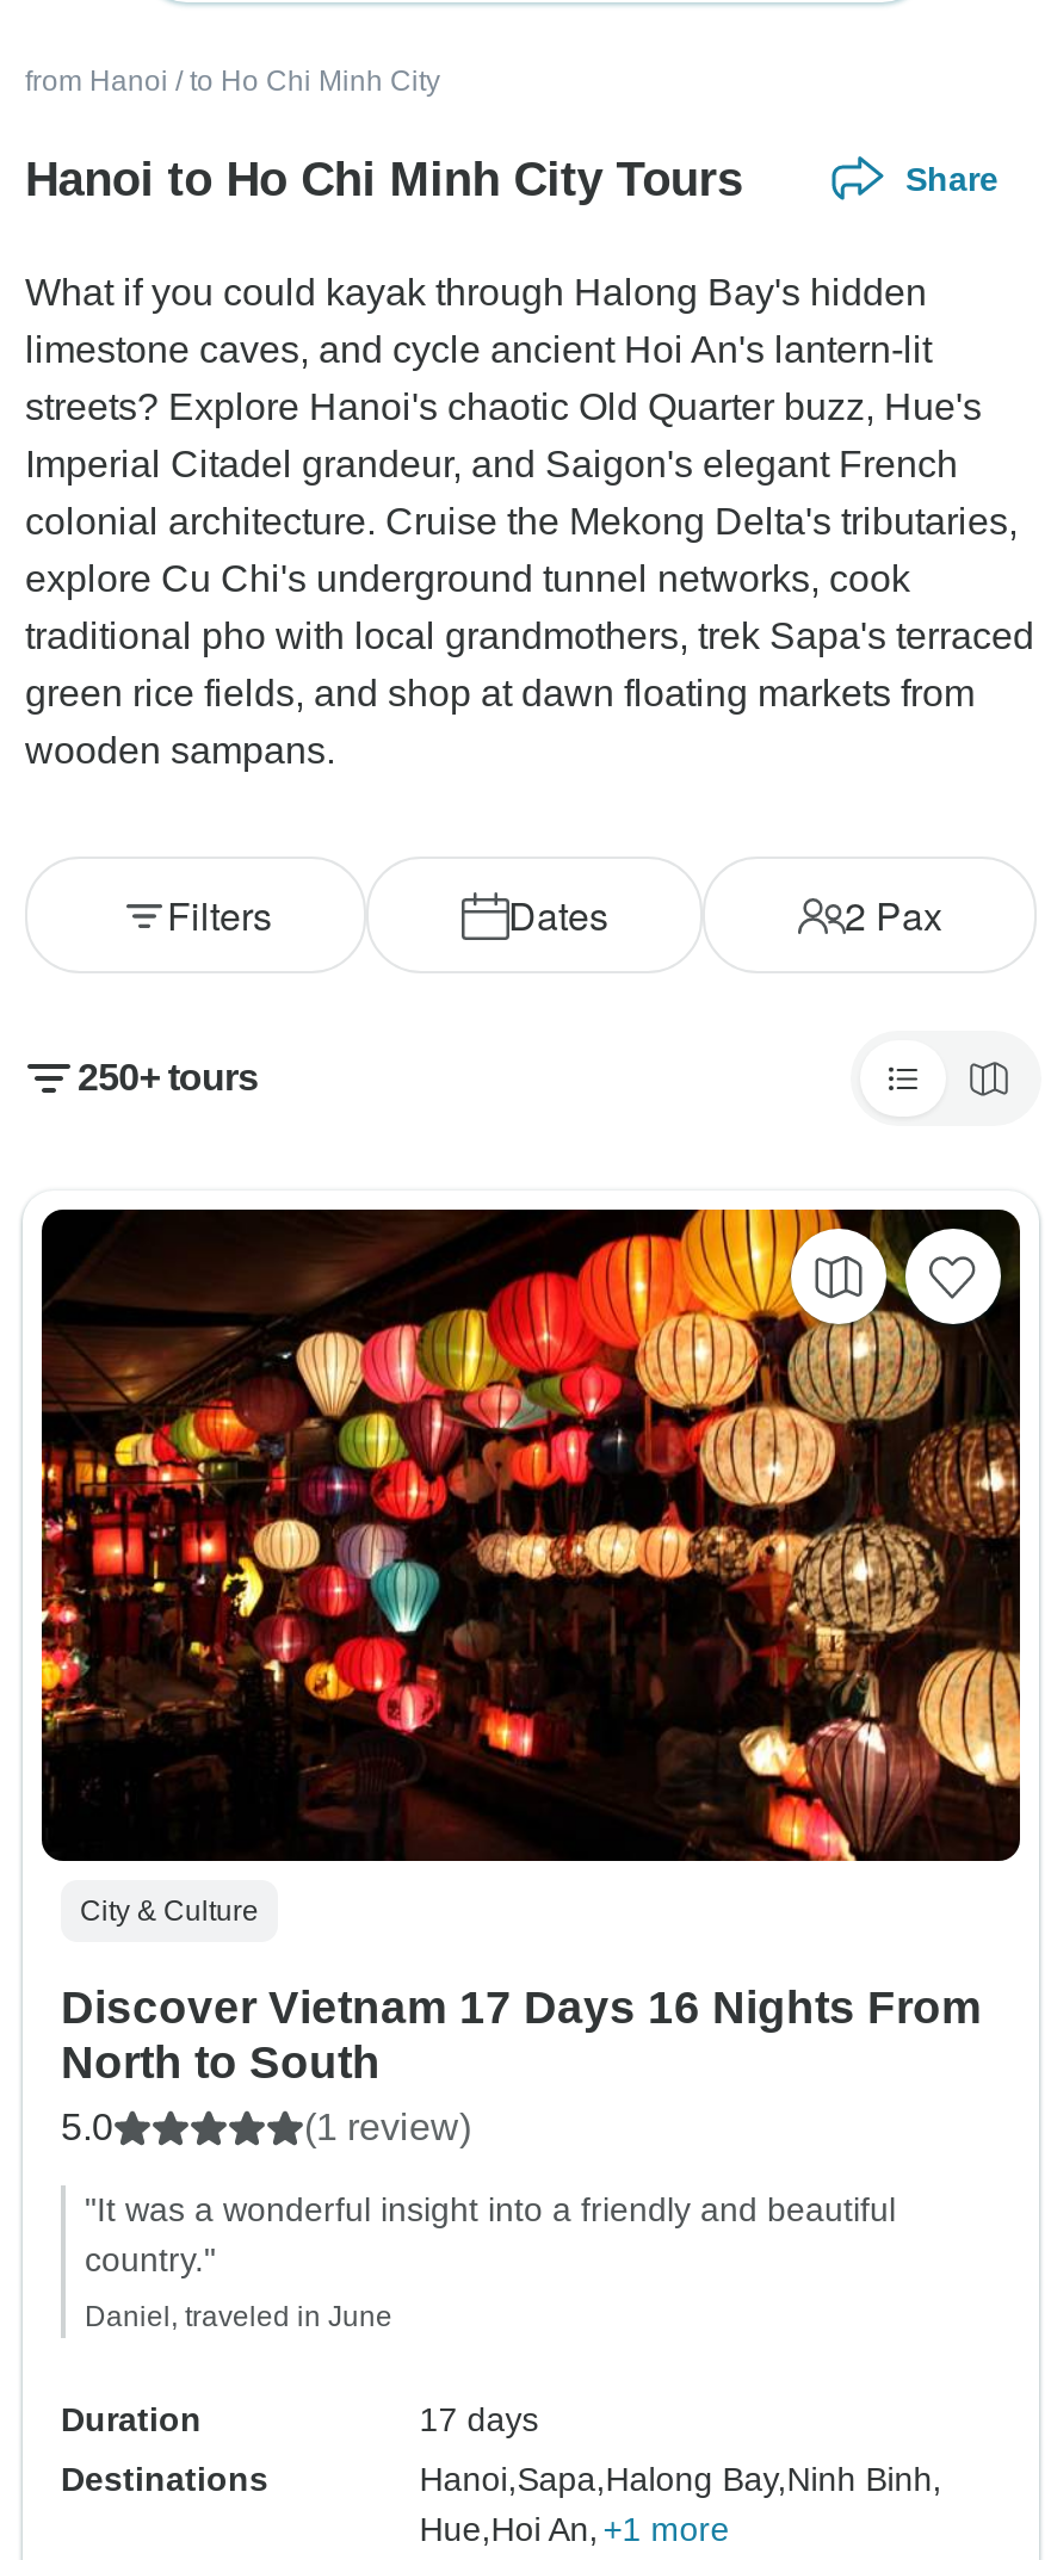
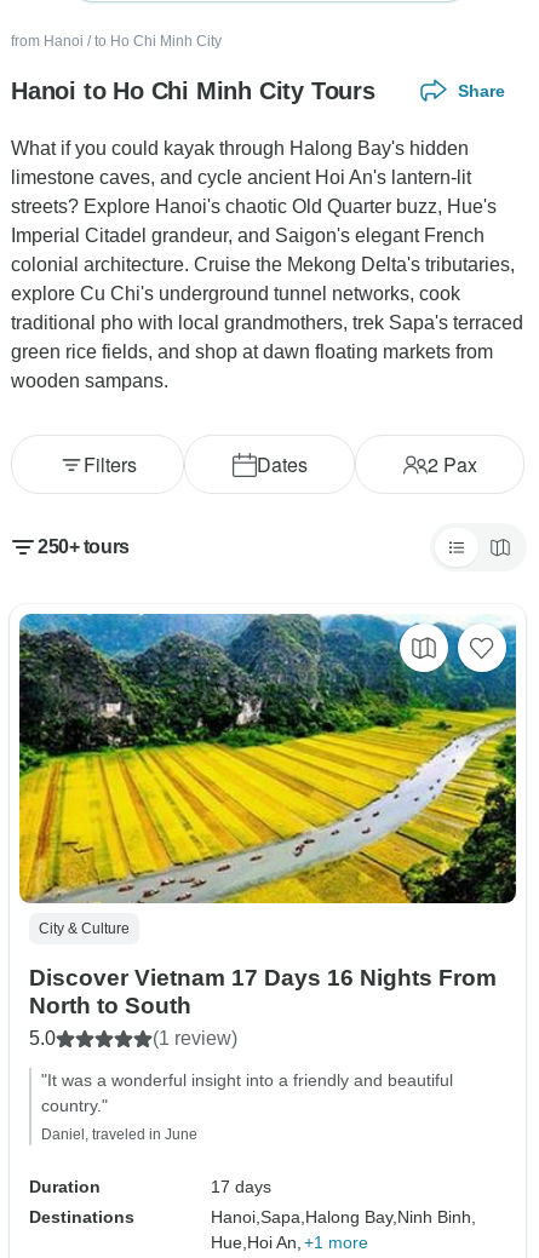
- [image]
+ [image]
